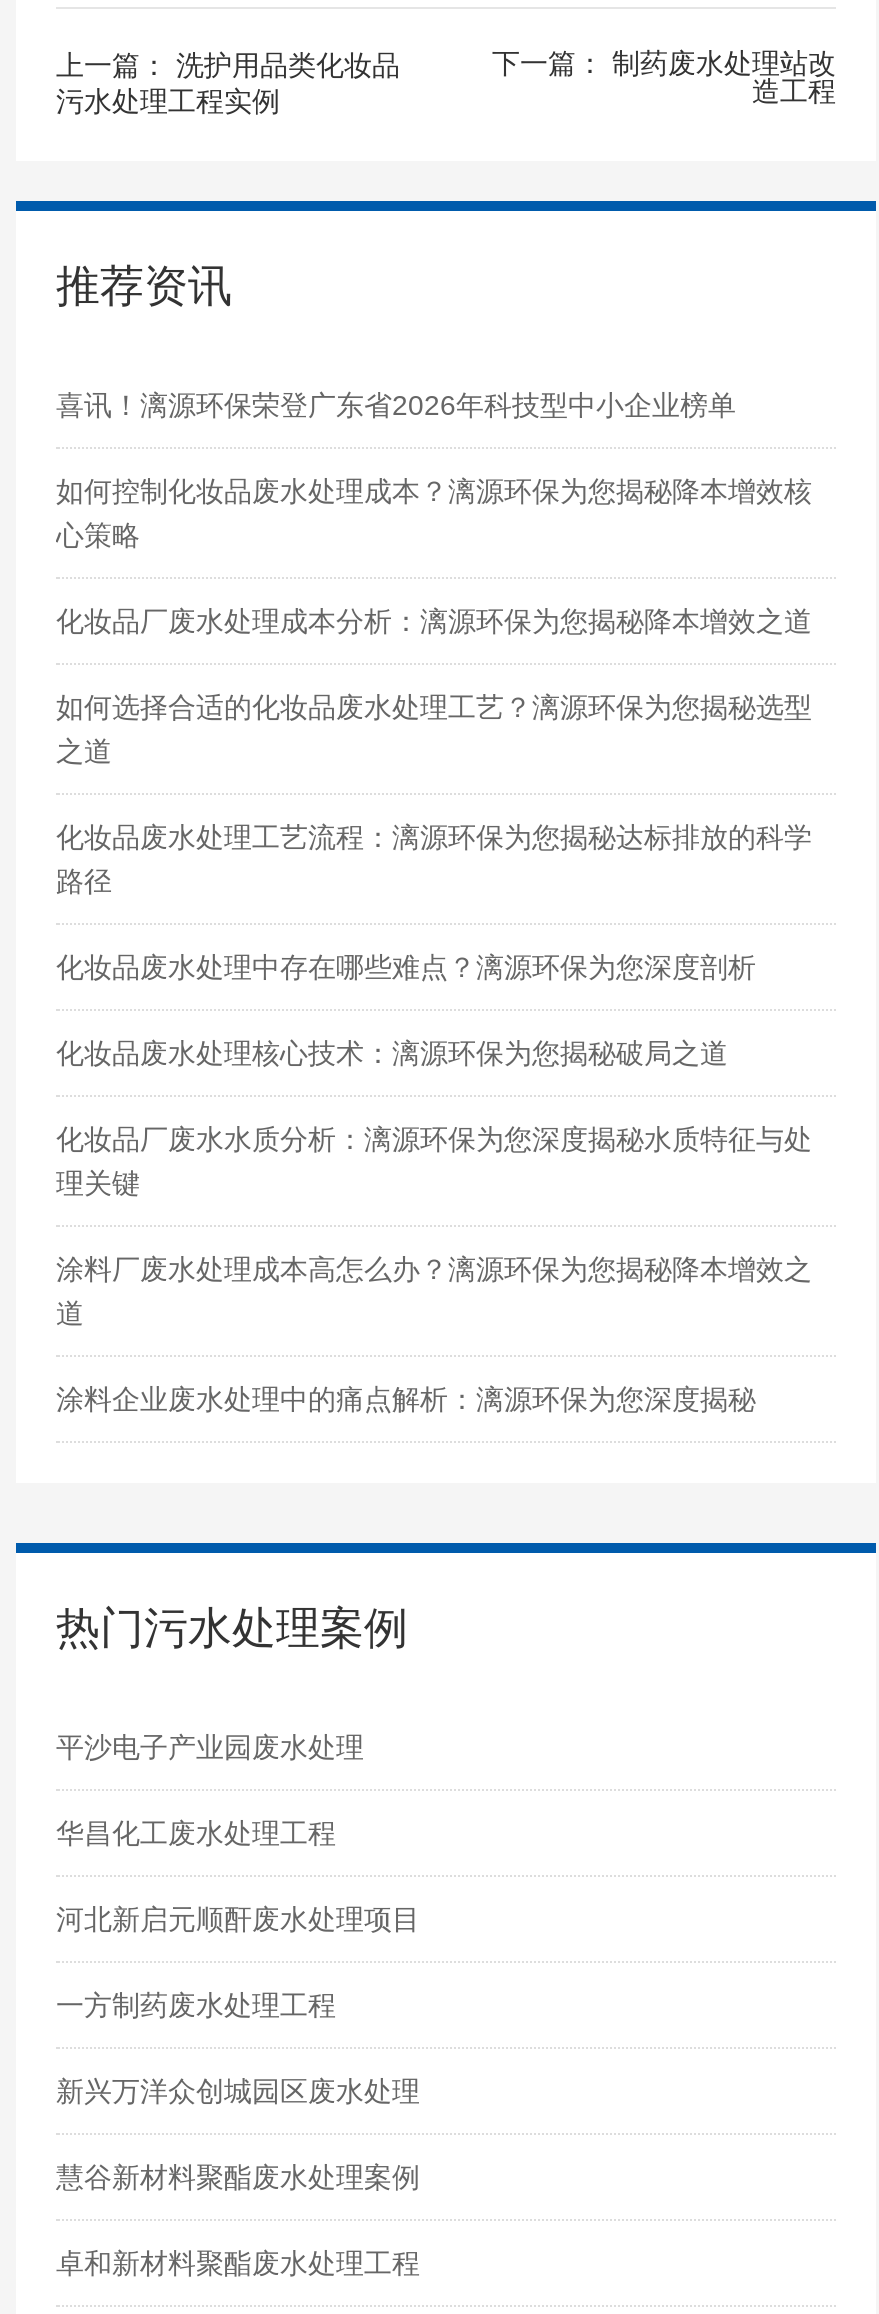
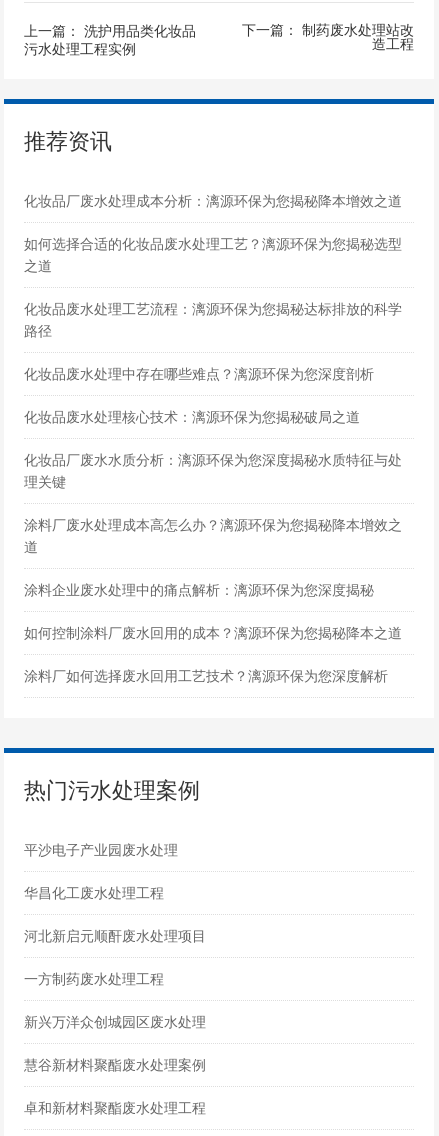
- 喜讯！漓源环保荣登广东省2026年科技型中小企业榜单
- 如何控制化妆品废水处理成本？漓源环保为您揭秘降本增效核
- 心策略

moved up: 化妆品厂废水处理成本分析：漓源环保为您揭秘降本增效之道 | 如何选择合适的化妆品废水处理工艺？漓源环保为您揭秘选型 | 之道 | ... | 道 | 涂料企业废水处理中的痛点解析：漓源环保为您深度揭秘

+ 如何控制涂料厂废水回用的成本？漓源环保为您揭秘降本之道
+ 涂料厂如何选择废水回用工艺技术？漓源环保为您深度解析
